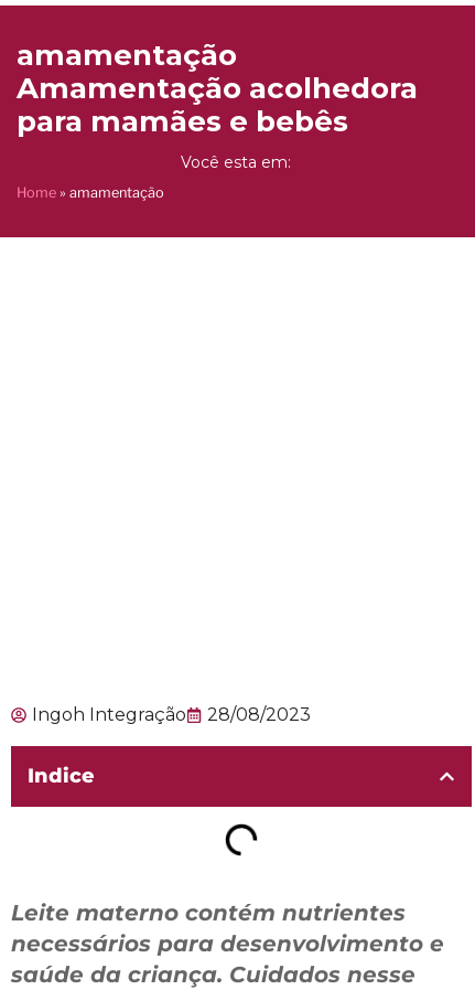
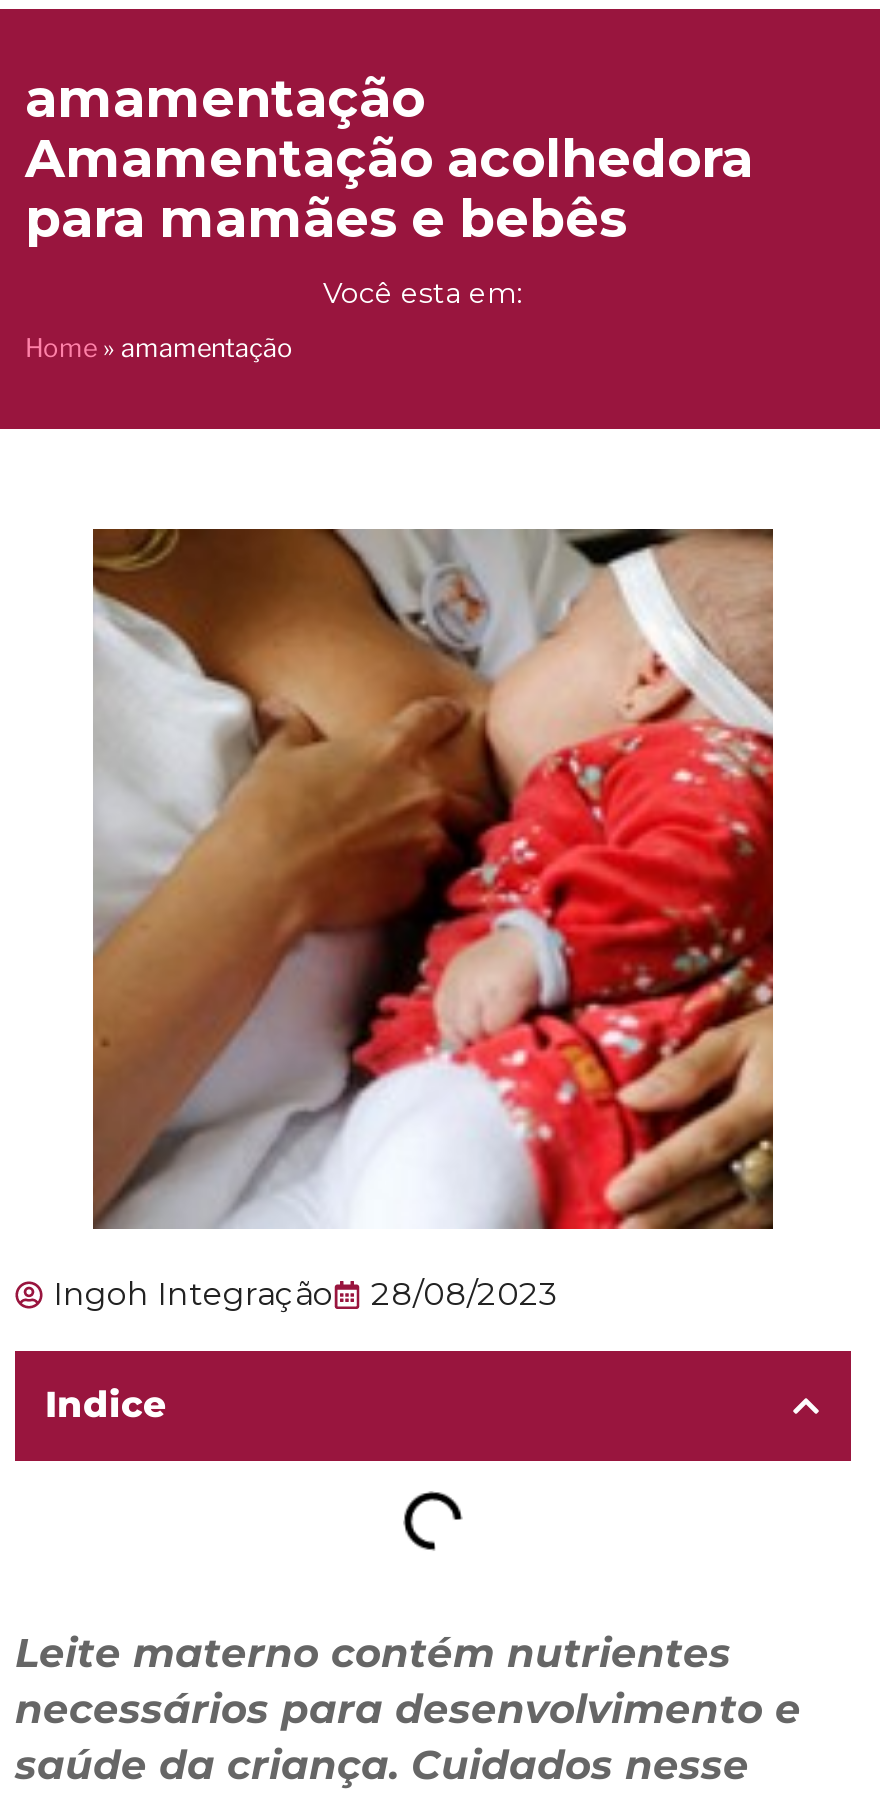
+ [image]
